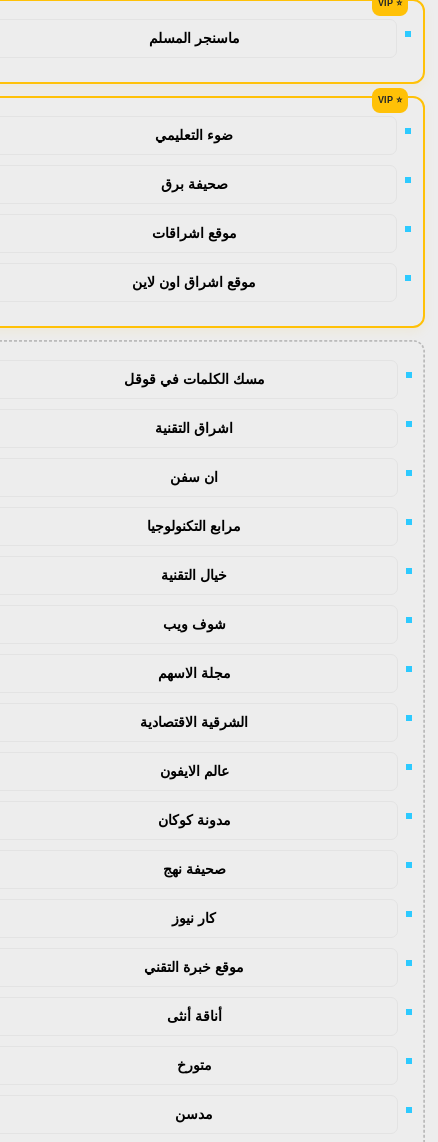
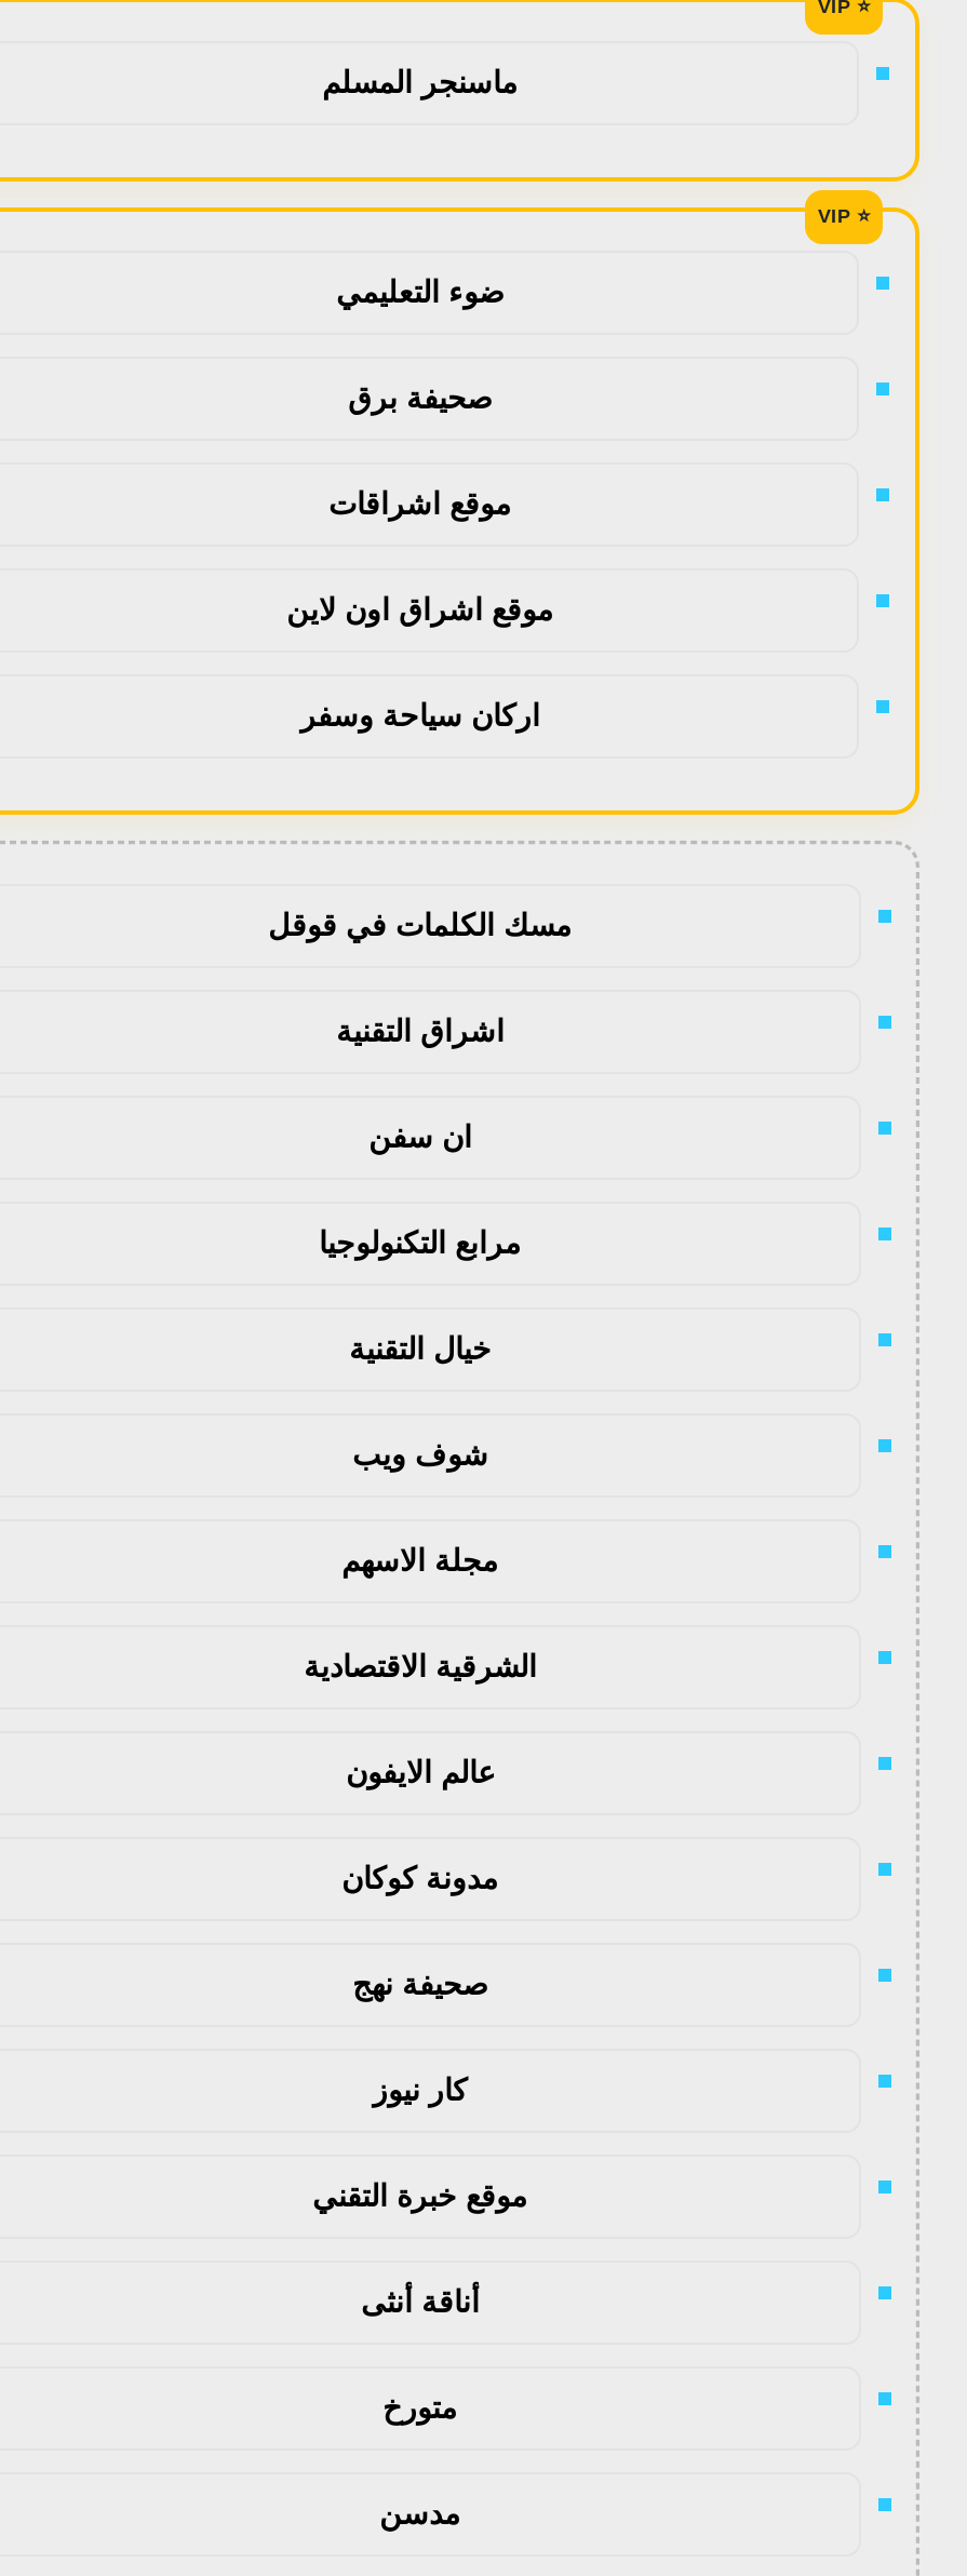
+ اركان سياحة وسفر
